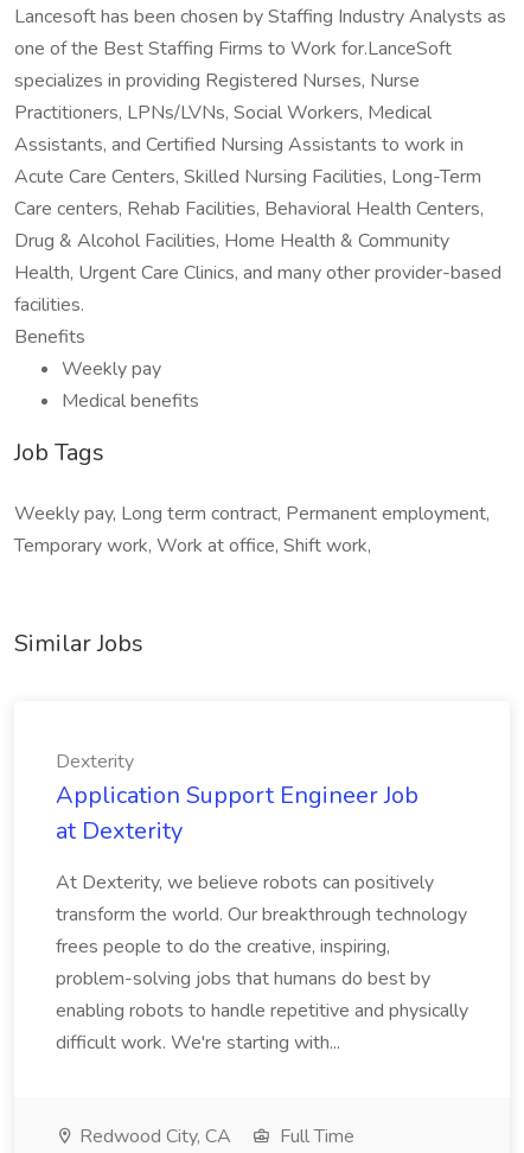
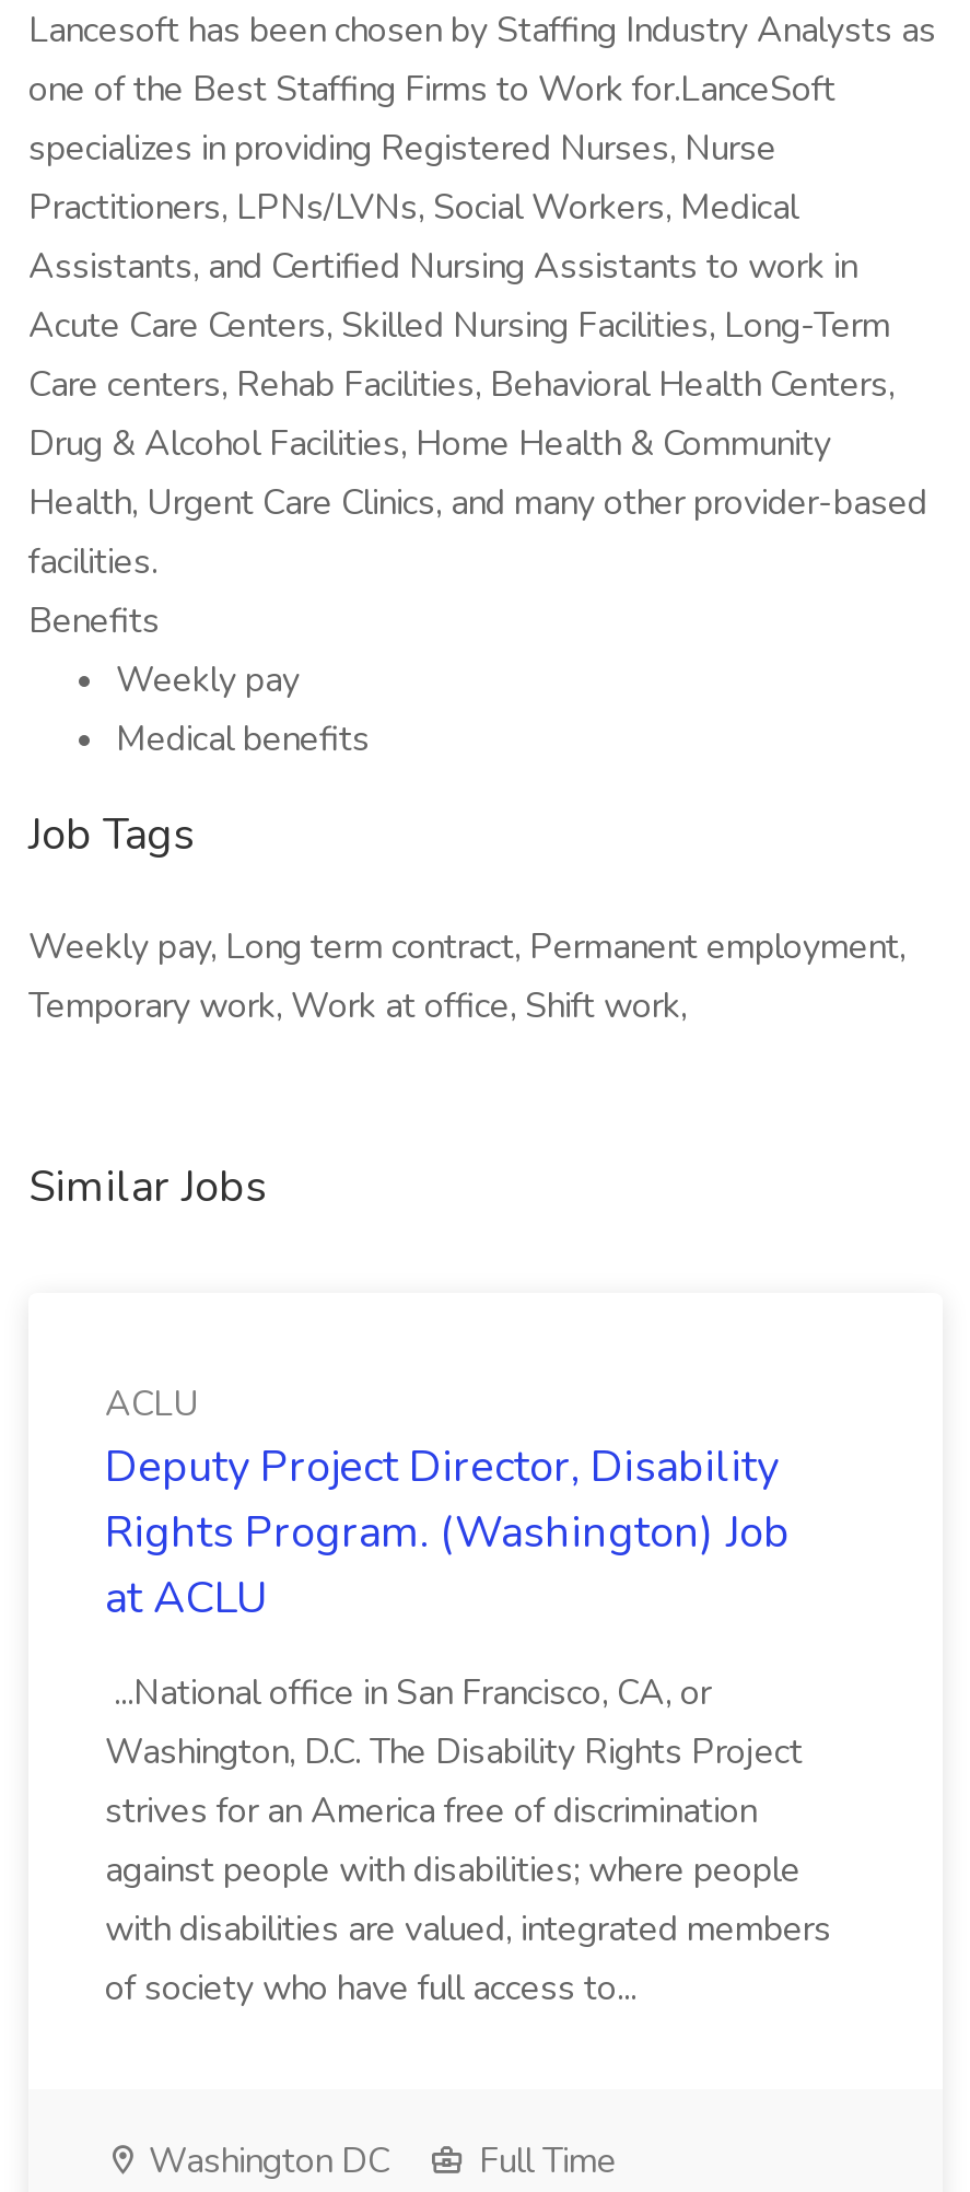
- Dexterity
- Application Support Engineer Job
- at Dexterity
+ ACLU
+ Deputy Project Director, Disability
+ Rights Program. (Washington) Job
+ at ACLU

- At Dexterity, we believe robots can positively
- transform the world. Our breakthrough technology
- frees people to do the creative, inspiring,
- problem-solving jobs that humans do best by
- enabling robots to handle repetitive and physically
- difficult work. We're starting with...
+ ...National office in San Francisco, CA, or
+ Washington, D.C. The Disability Rights Project
+ strives for an America free of discrimination
+ against people with disabilities; where people
+ with disabilities are valued, integrated members
+ of society who have full access to...

- Redwood City, CA
+ Washington DC
